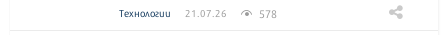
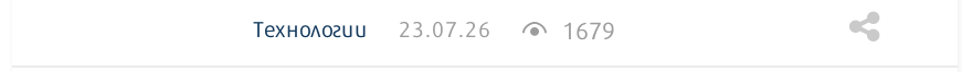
- 21.07.26
- 578
+ 23.07.26
+ 1679
